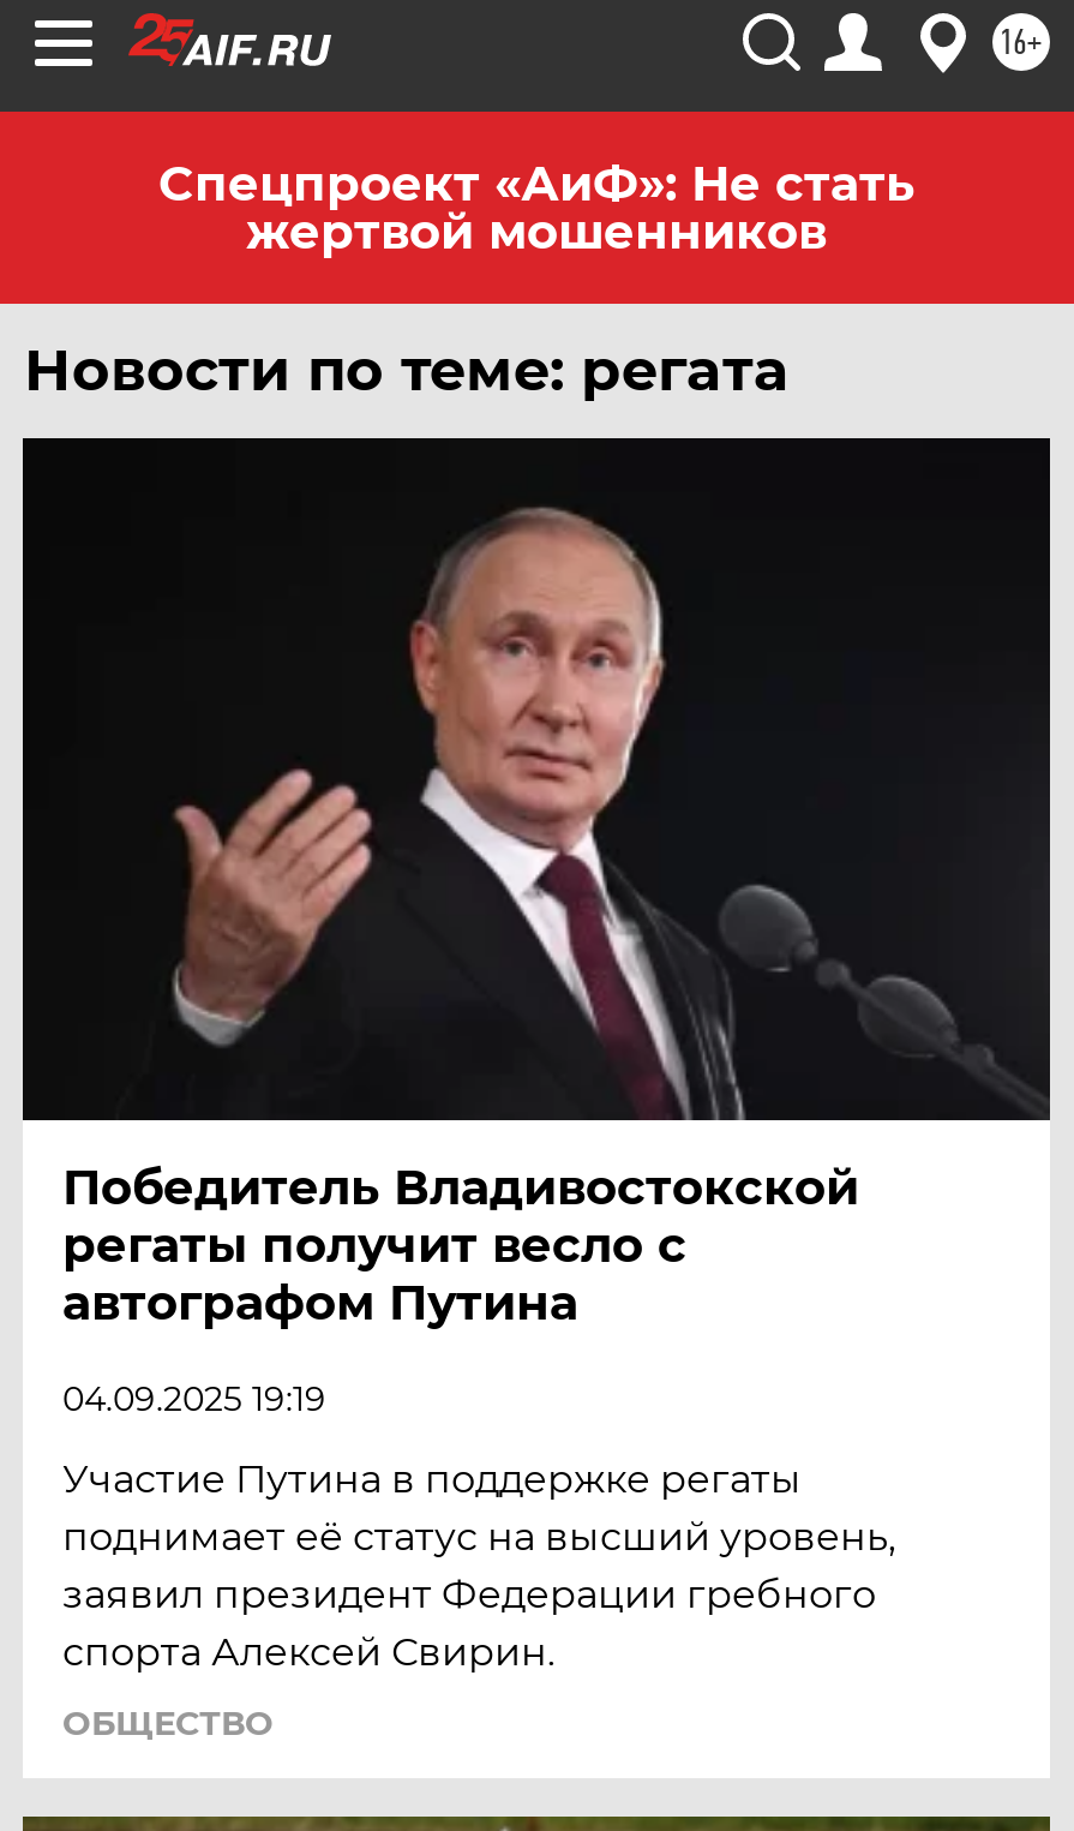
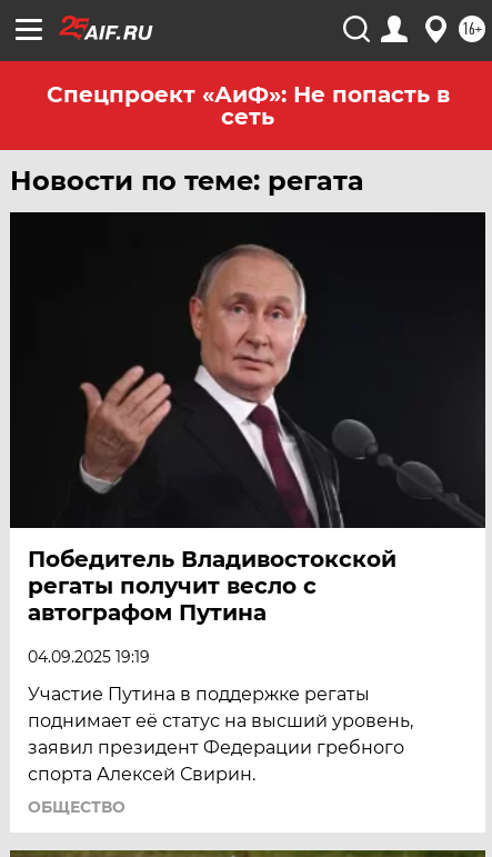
- Спецпроект «АиФ»: Не стать
- жертвой мошенников
+ Спецпроект «АиФ»: Не попасть в
+ сеть
